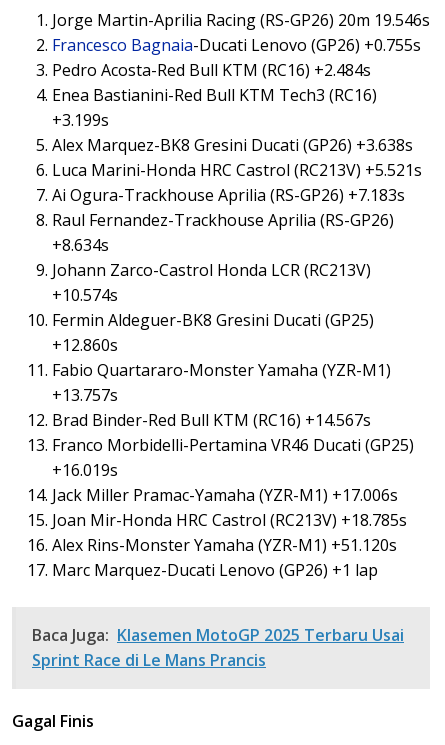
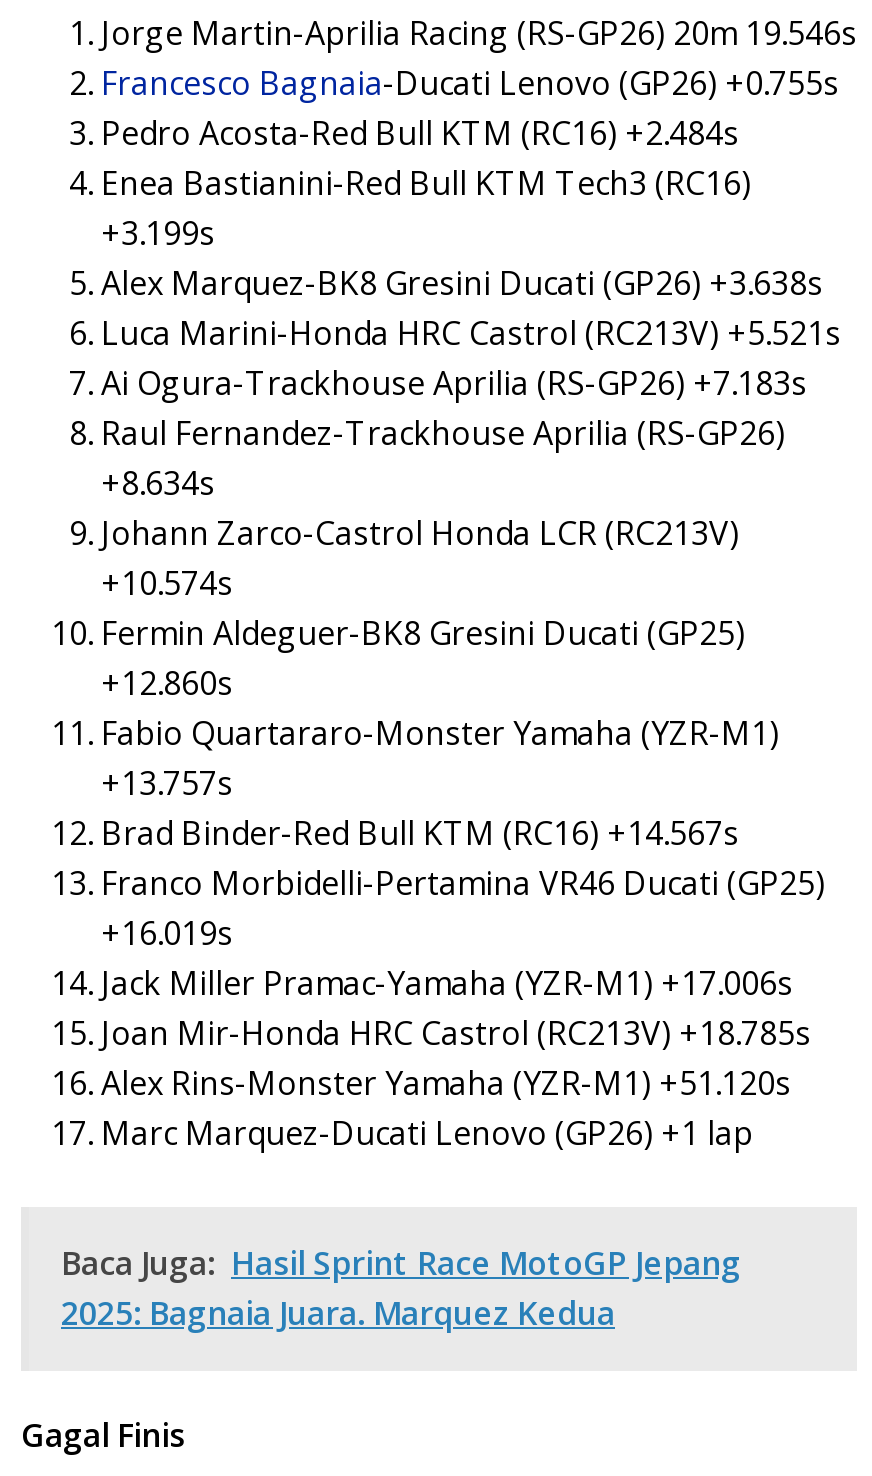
- Baca Juga: Klasemen MotoGP 2025 Terbaru Usai
- Sprint Race di Le Mans Prancis
+ Baca Juga: Hasil Sprint Race MotoGP Jepang
+ 2025: Bagnaia Juara. Marquez Kedua
